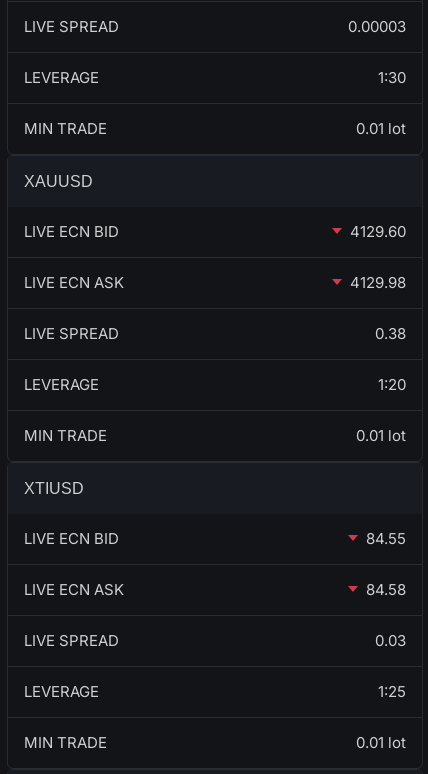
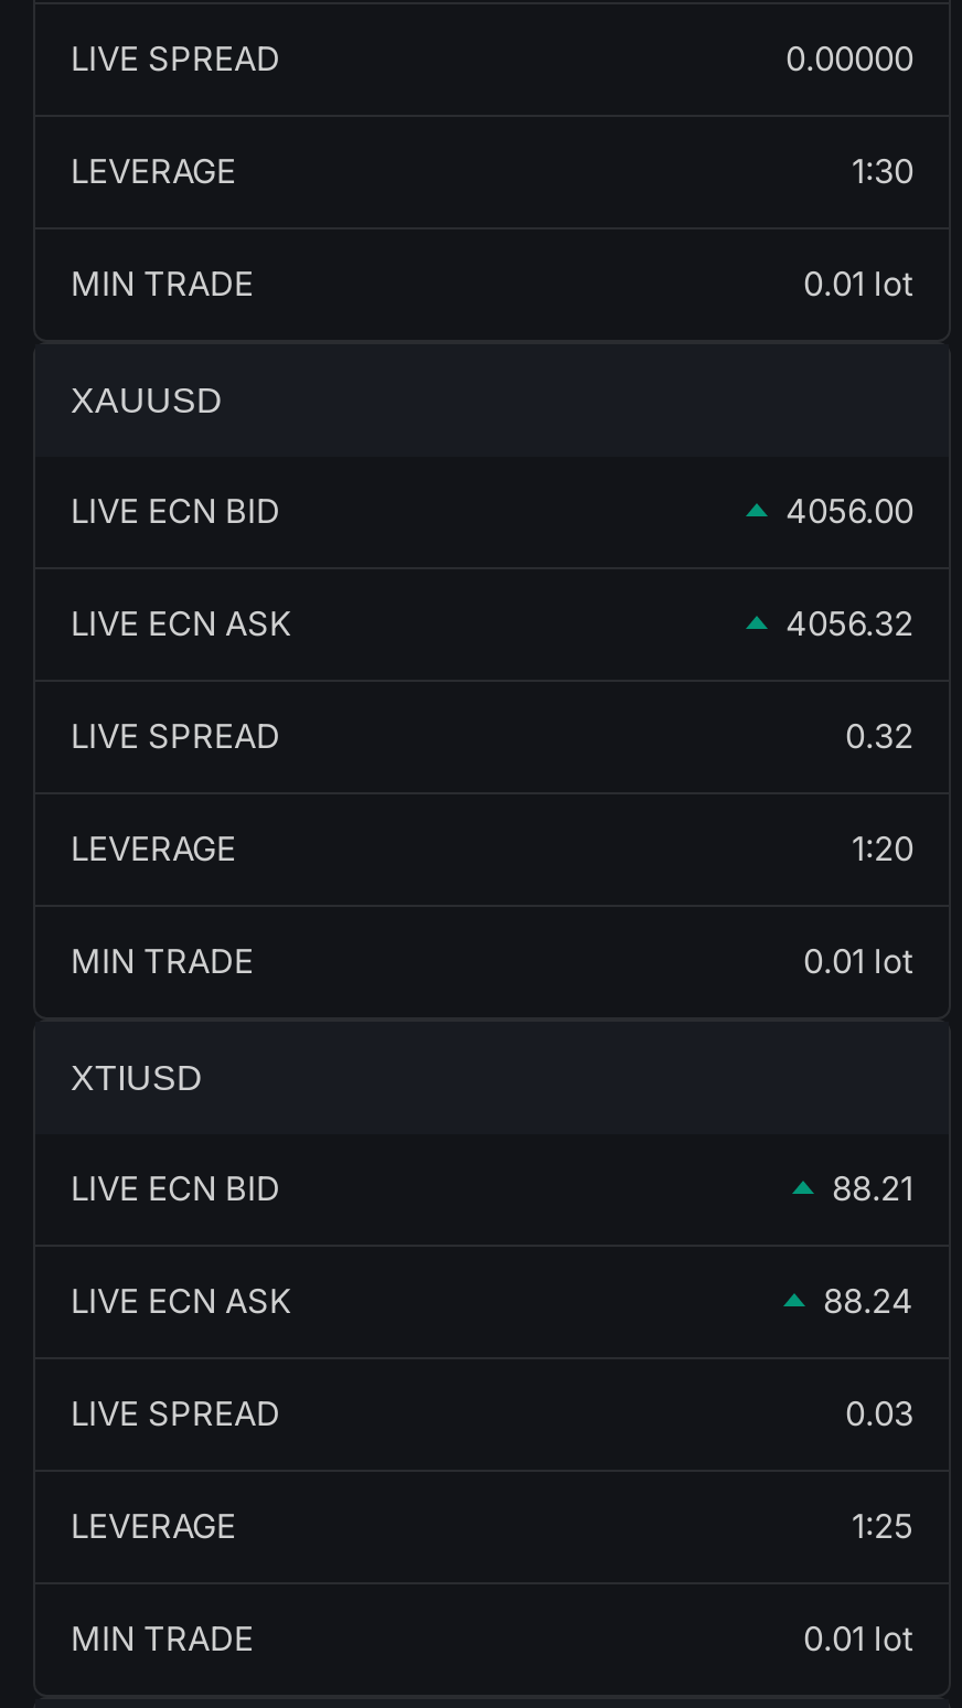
- 0.00003
+ 0.00000

- 4129.60
+ 4056.00

- 4129.98
+ 4056.32

- 0.38
+ 0.32

- 84.55
+ 88.21

- 84.58
+ 88.24
